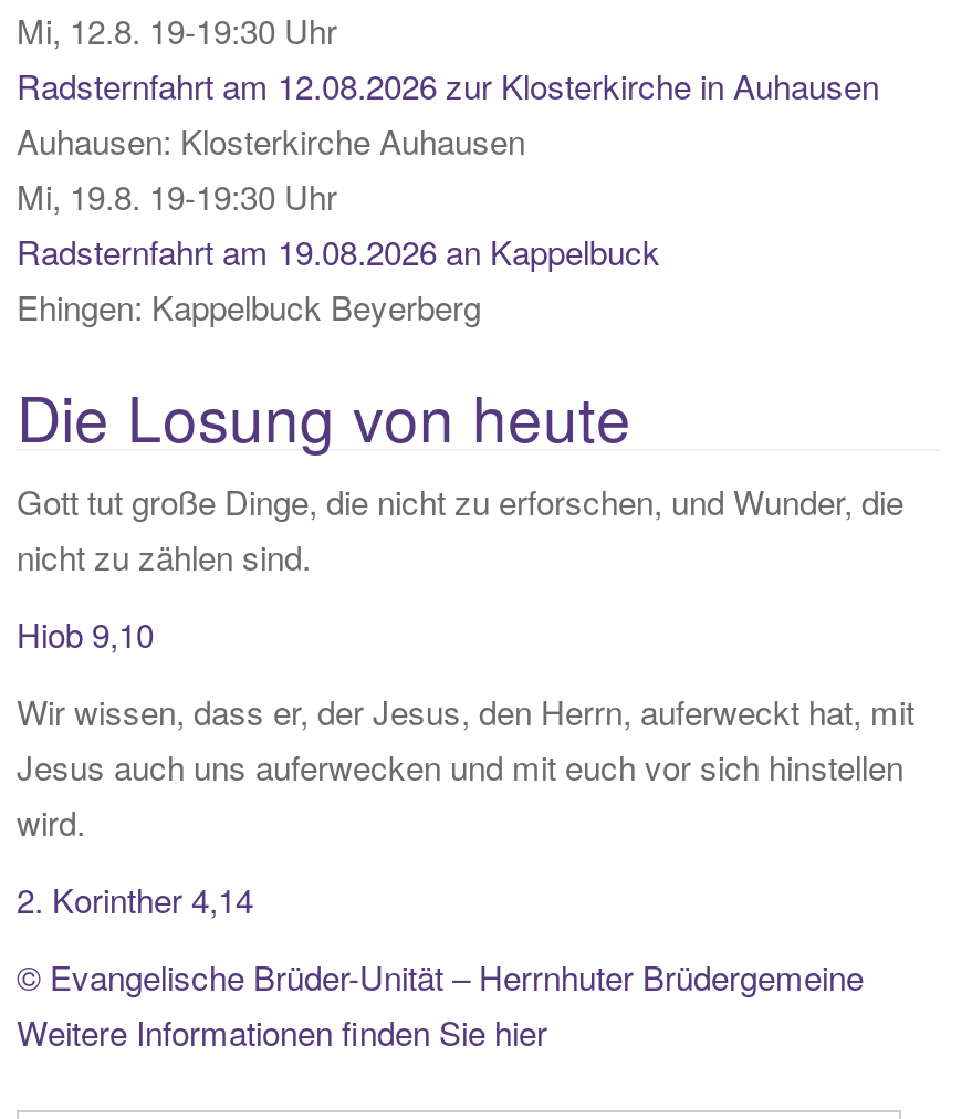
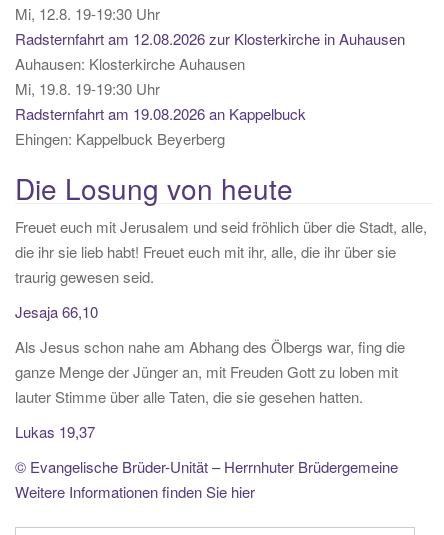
- Gott tut große Dinge, die nicht zu erforschen, und Wunder, die
- nicht zu zählen sind.
+ Freuet euch mit Jerusalem und seid fröhlich über die Stadt, alle,
+ die ihr sie lieb habt! Freuet euch mit ihr, alle, die ihr über sie
+ traurig gewesen seid.

- Hiob 9,10
+ Jesaja 66,10

- Wir wissen, dass er, der Jesus, den Herrn, auferweckt hat, mit
- Jesus auch uns auferwecken und mit euch vor sich hinstellen
- wird.
+ Als Jesus schon nahe am Abhang des Ölbergs war, fing die
+ ganze Menge der Jünger an, mit Freuden Gott zu loben mit
+ lauter Stimme über alle Taten, die sie gesehen hatten.

- 2. Korinther 4,14
+ Lukas 19,37
